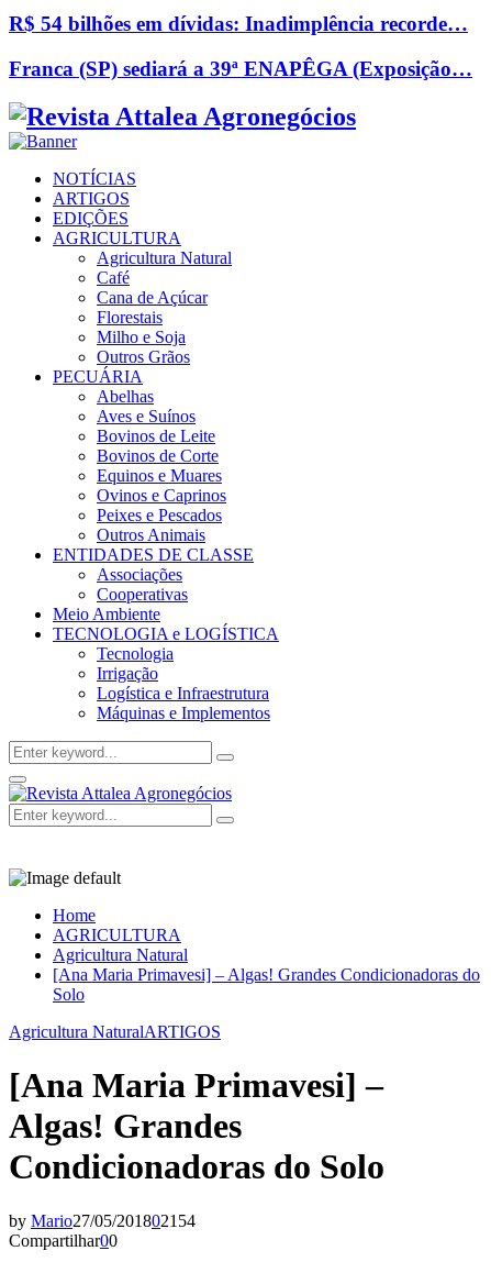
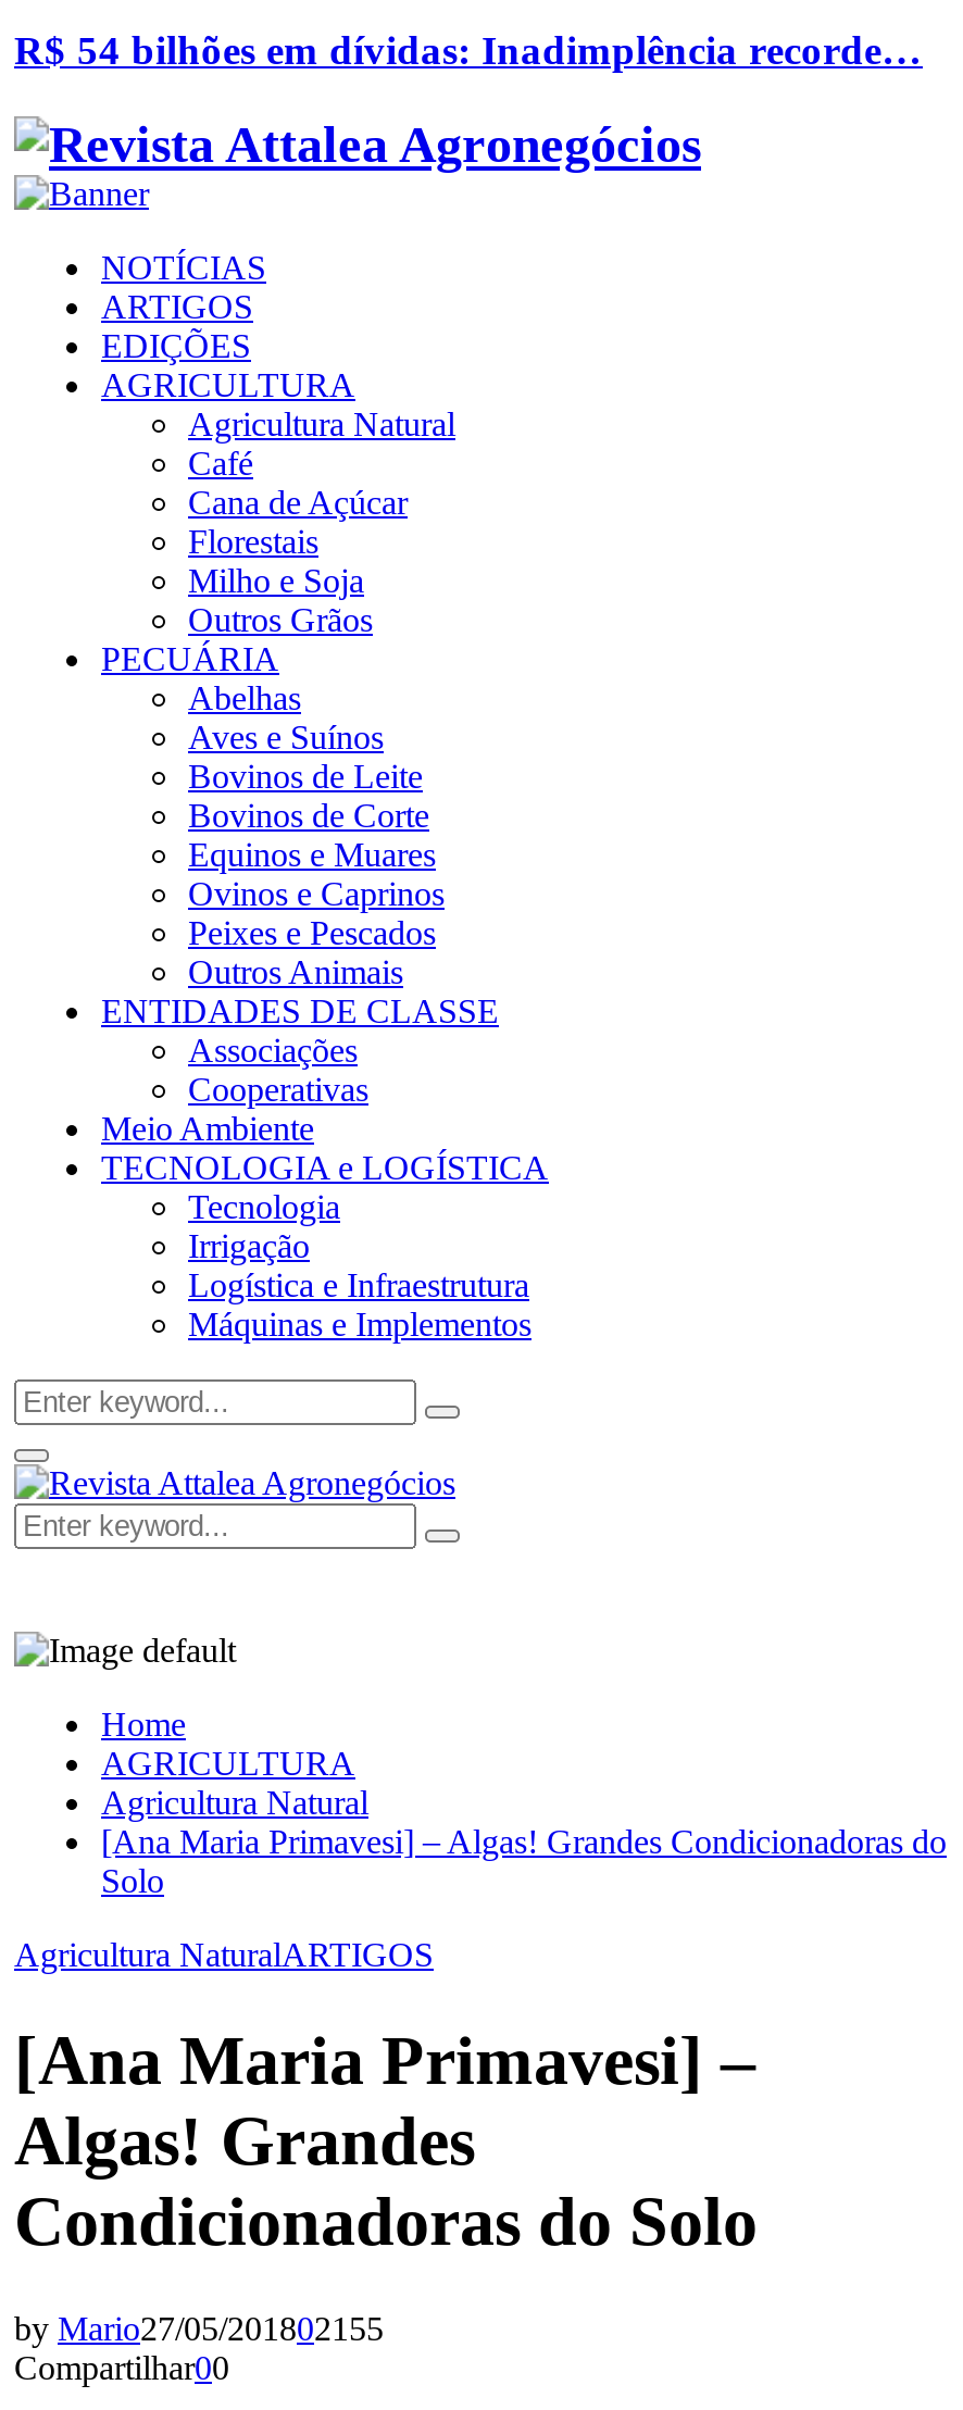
- Franca (SP) sediará a 39ª ENAPÊGA (Exposição…

- by Mario27/05/201802154
+ by Mario27/05/201802155
